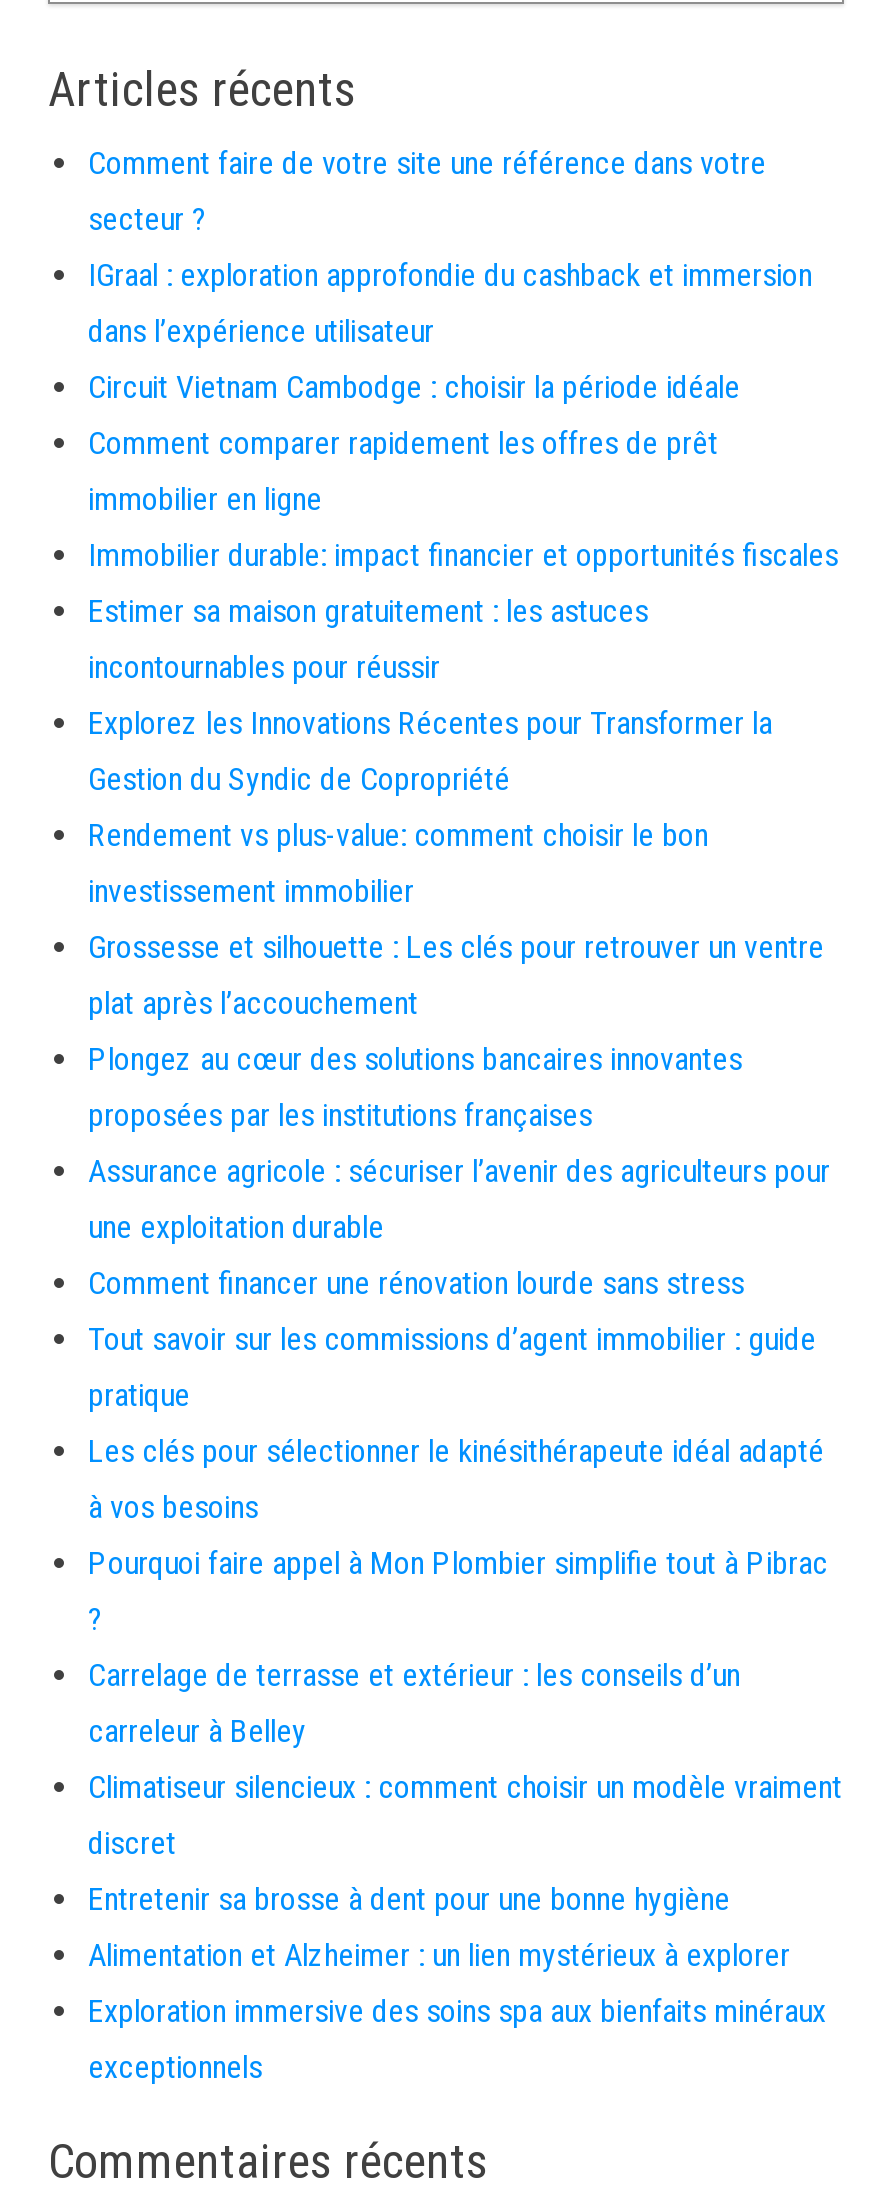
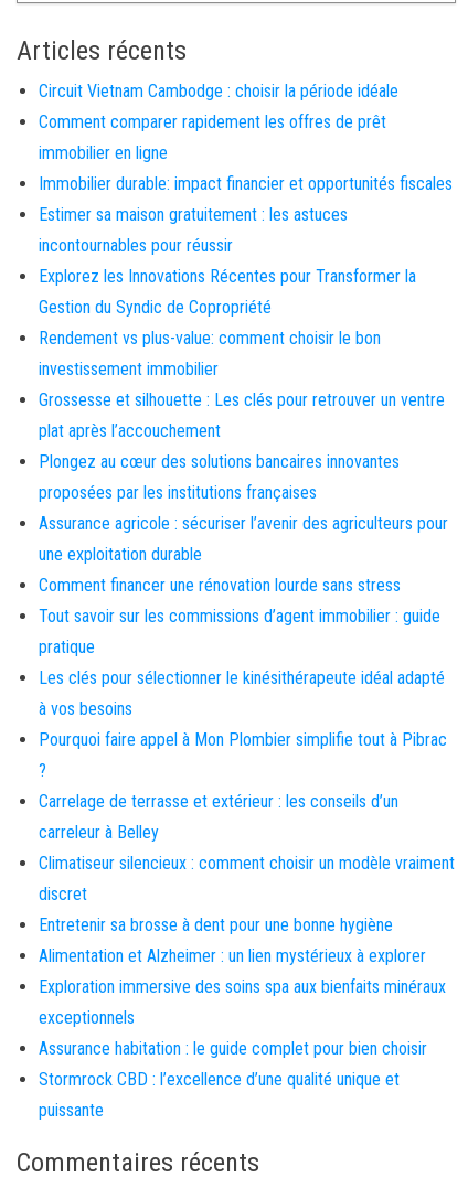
- Comment faire de votre site une référence dans votre
- secteur ?
- IGraal : exploration approfondie du cashback et immersion
- dans l’expérience utilisateur

moved up: Circuit Vietnam Cambodge : choisir la période idéale | Comment comparer rapidement les offres de prêt | immobilier en ligne | ... | Exploration immersive des soins spa aux bienfaits minéraux | exceptionnels

+ Assurance habitation : le guide complet pour bien choisir
+ Stormrock CBD : l’excellence d’une qualité unique et
+ puissante
